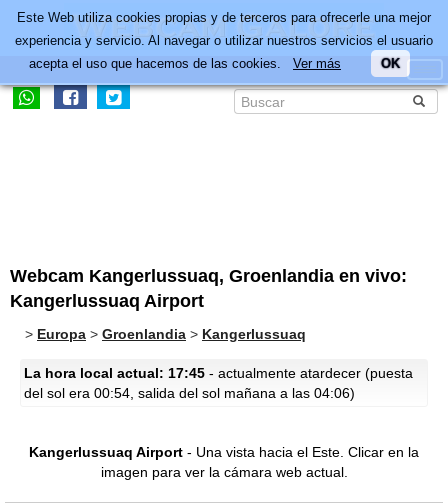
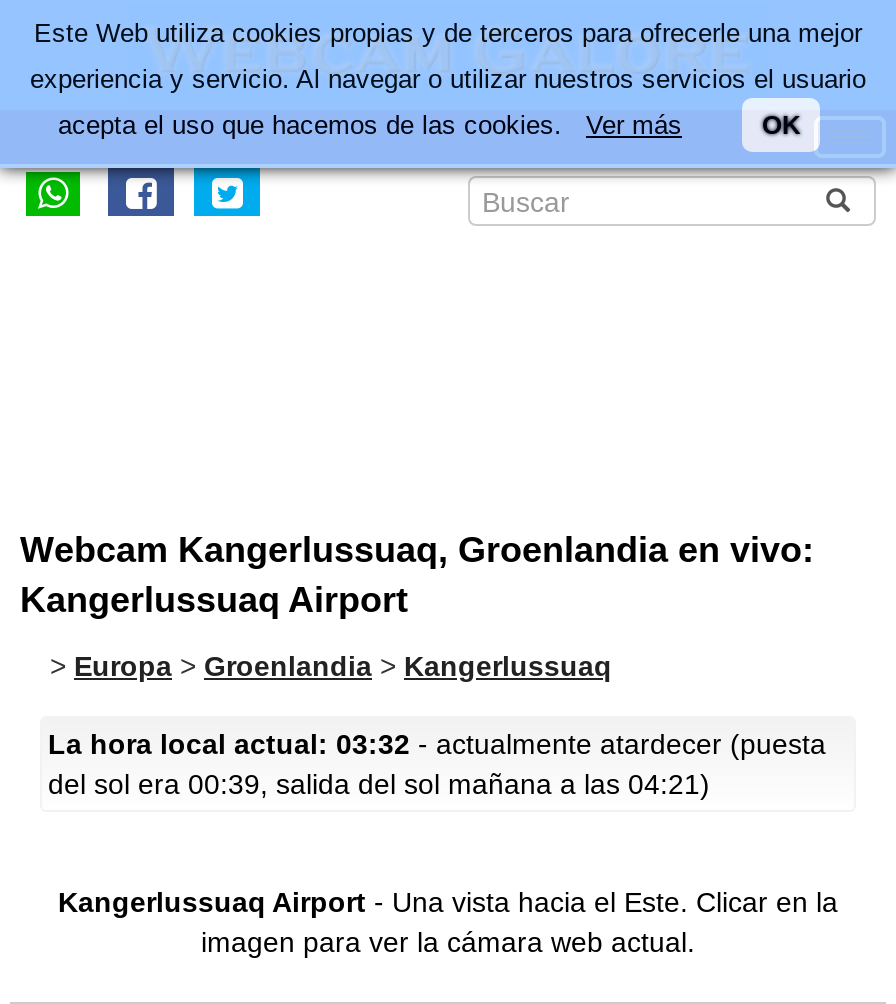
- La hora local actual: 17:45 - actualmente atardecer (puesta
+ La hora local actual: 03:32 - actualmente atardecer (puesta

- del sol era 00:54, salida del sol mañana a las 04:06)
+ del sol era 00:39, salida del sol mañana a las 04:21)
